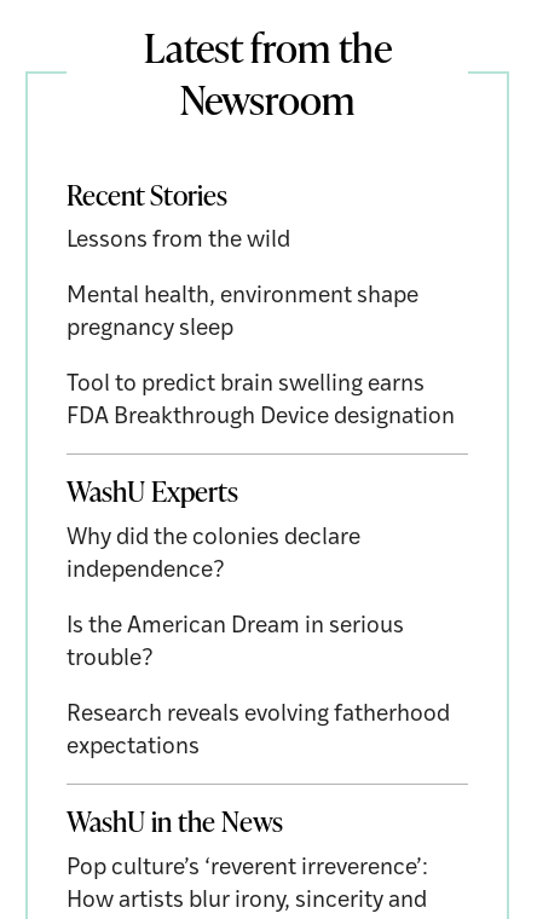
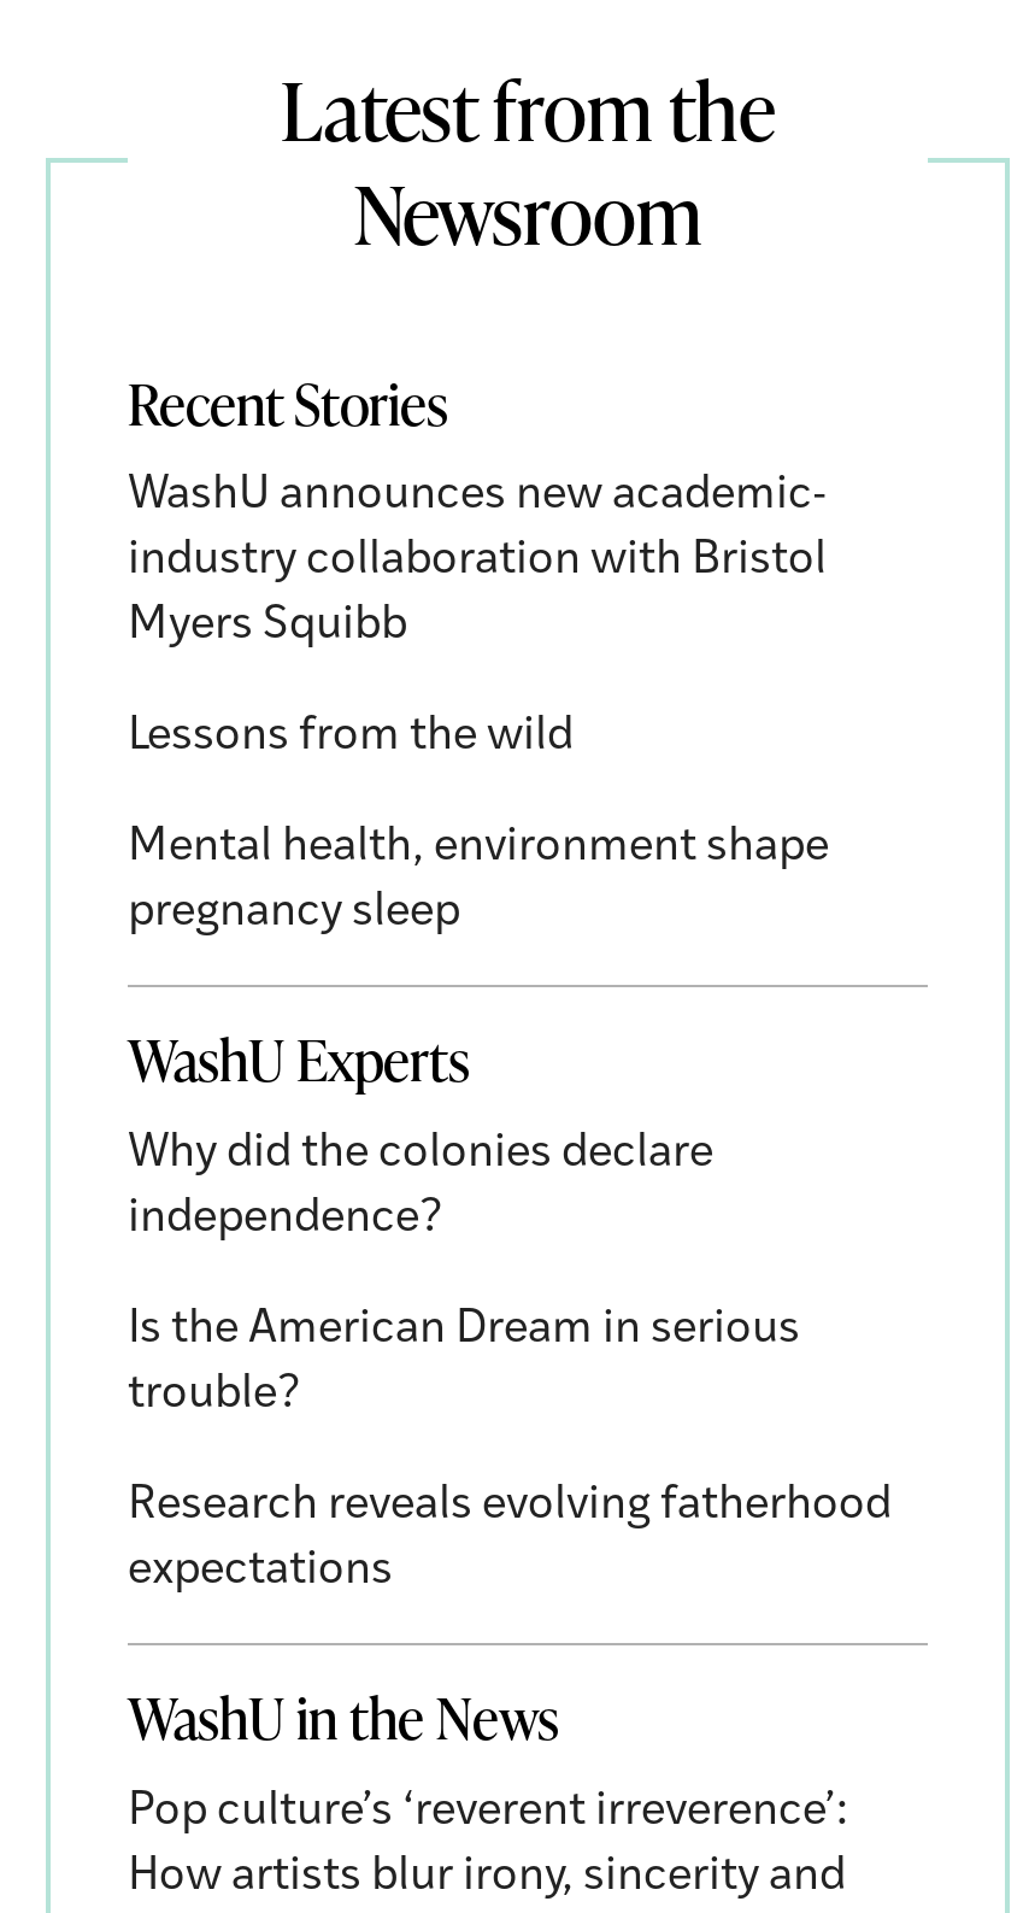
+ WashU announces new academic-
+ industry collaboration with Bristol
+ Myers Squibb

moved down: Lessons from the wild | Mental health, environment shape | pregnancy sleep

- Tool to predict brain swelling earns
- FDA Breakthrough Device designation
